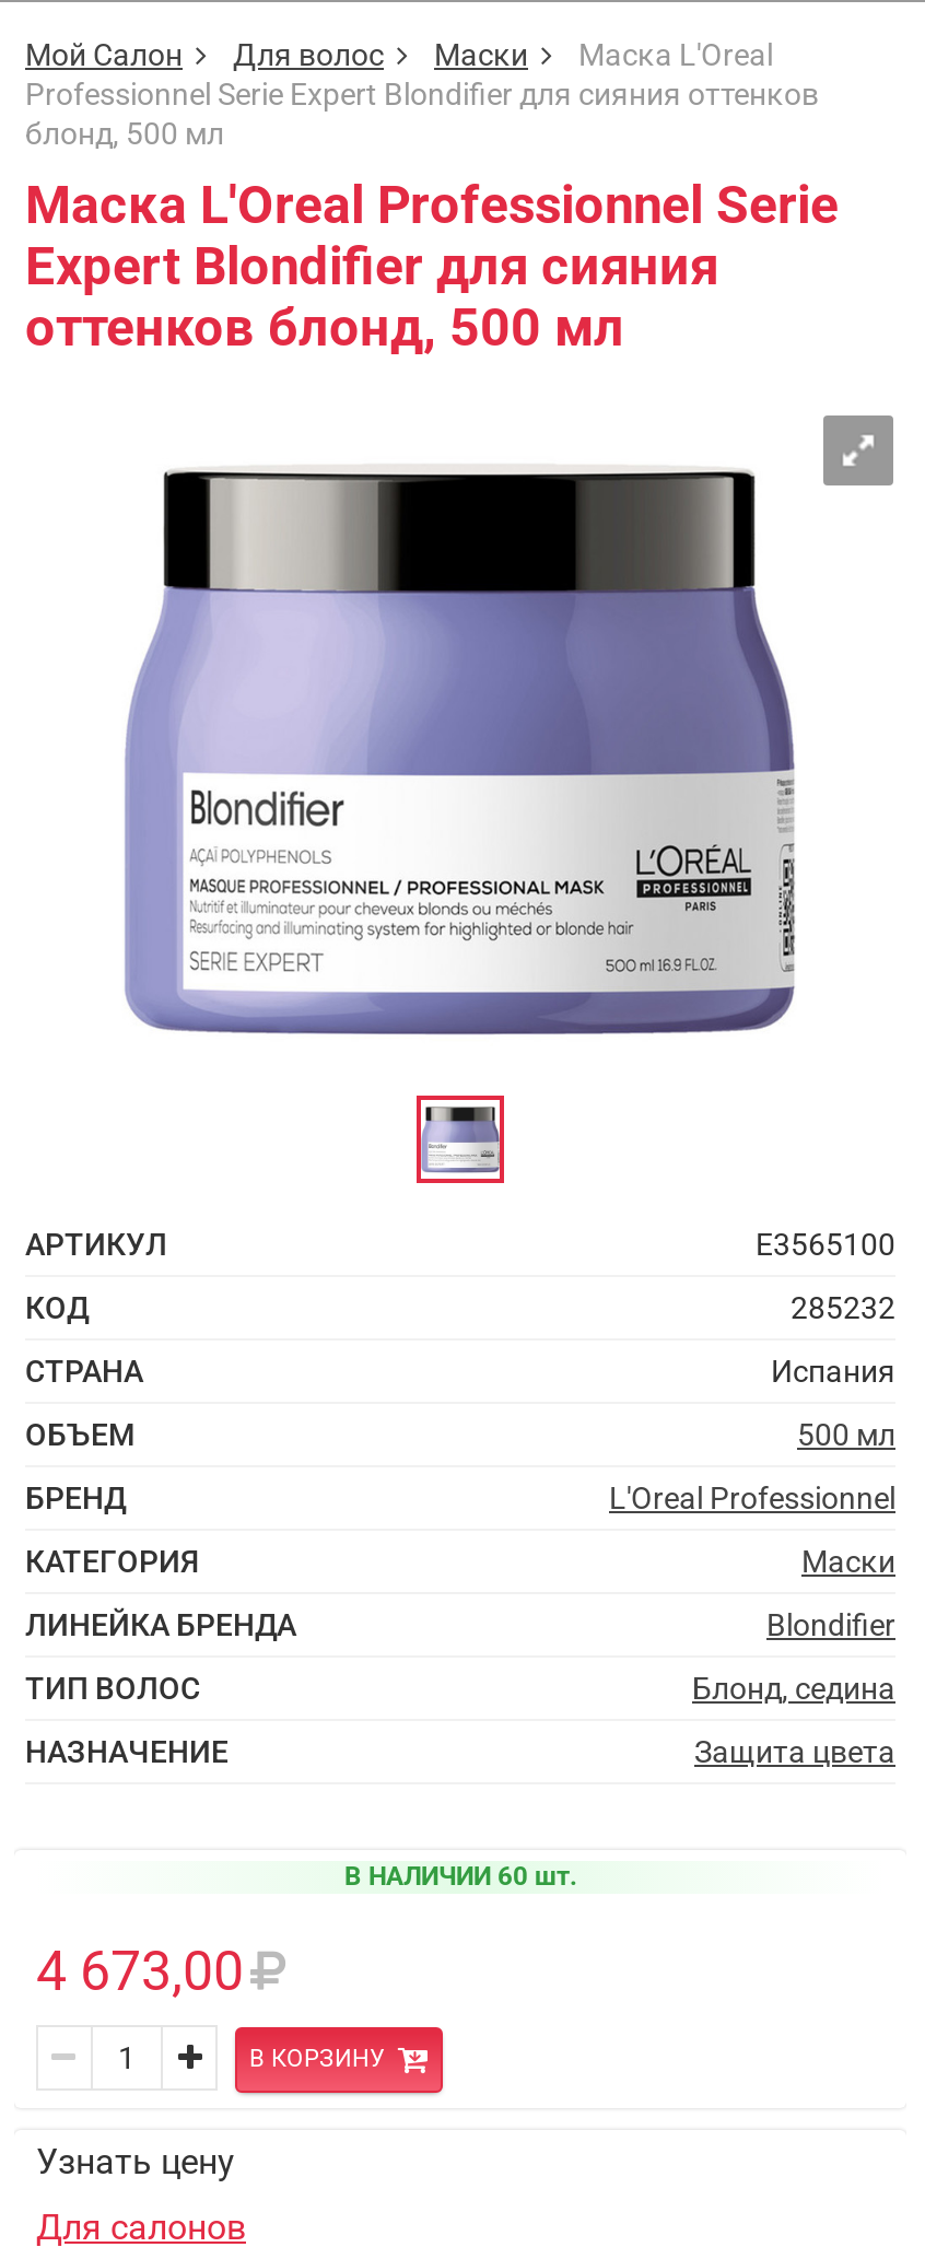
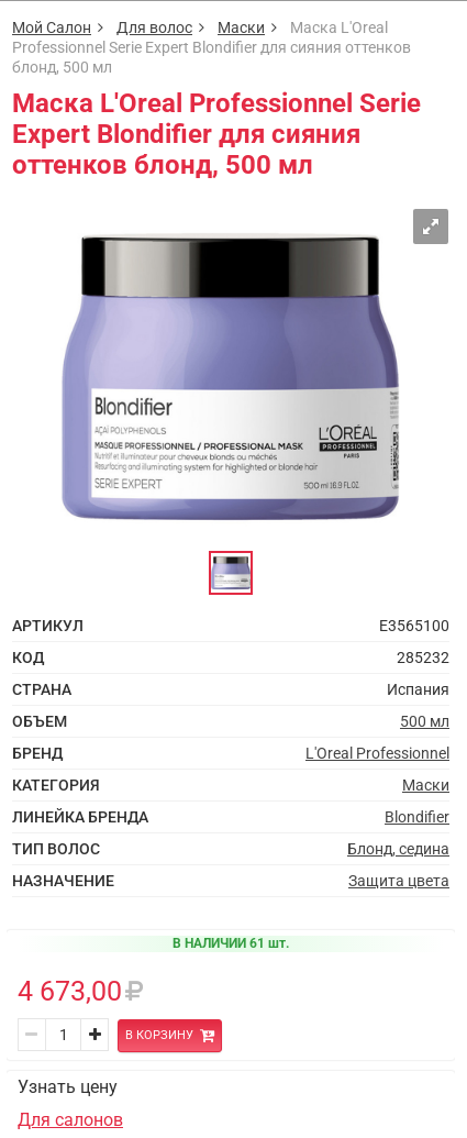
- В НАЛИЧИИ 60 шт.
+ В НАЛИЧИИ 61 шт.
